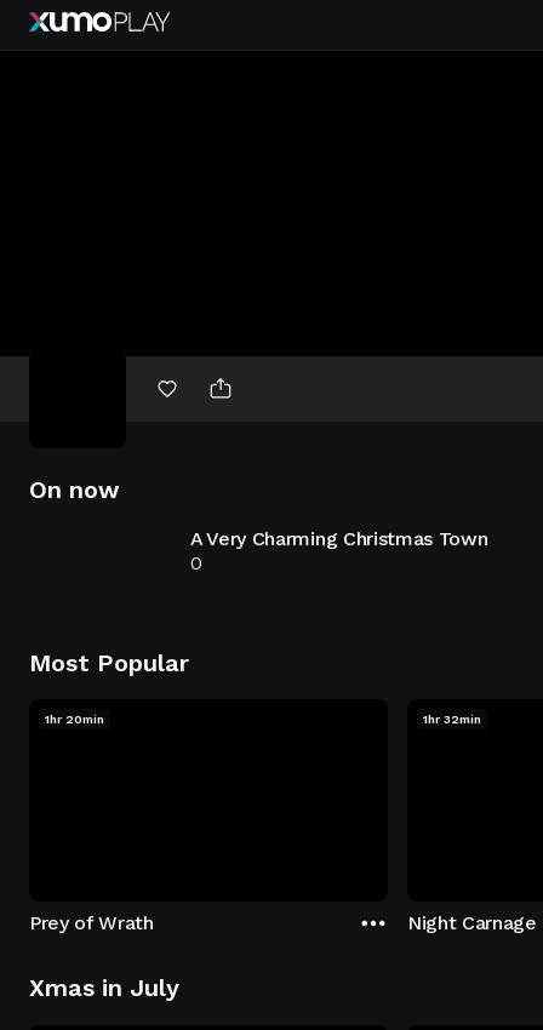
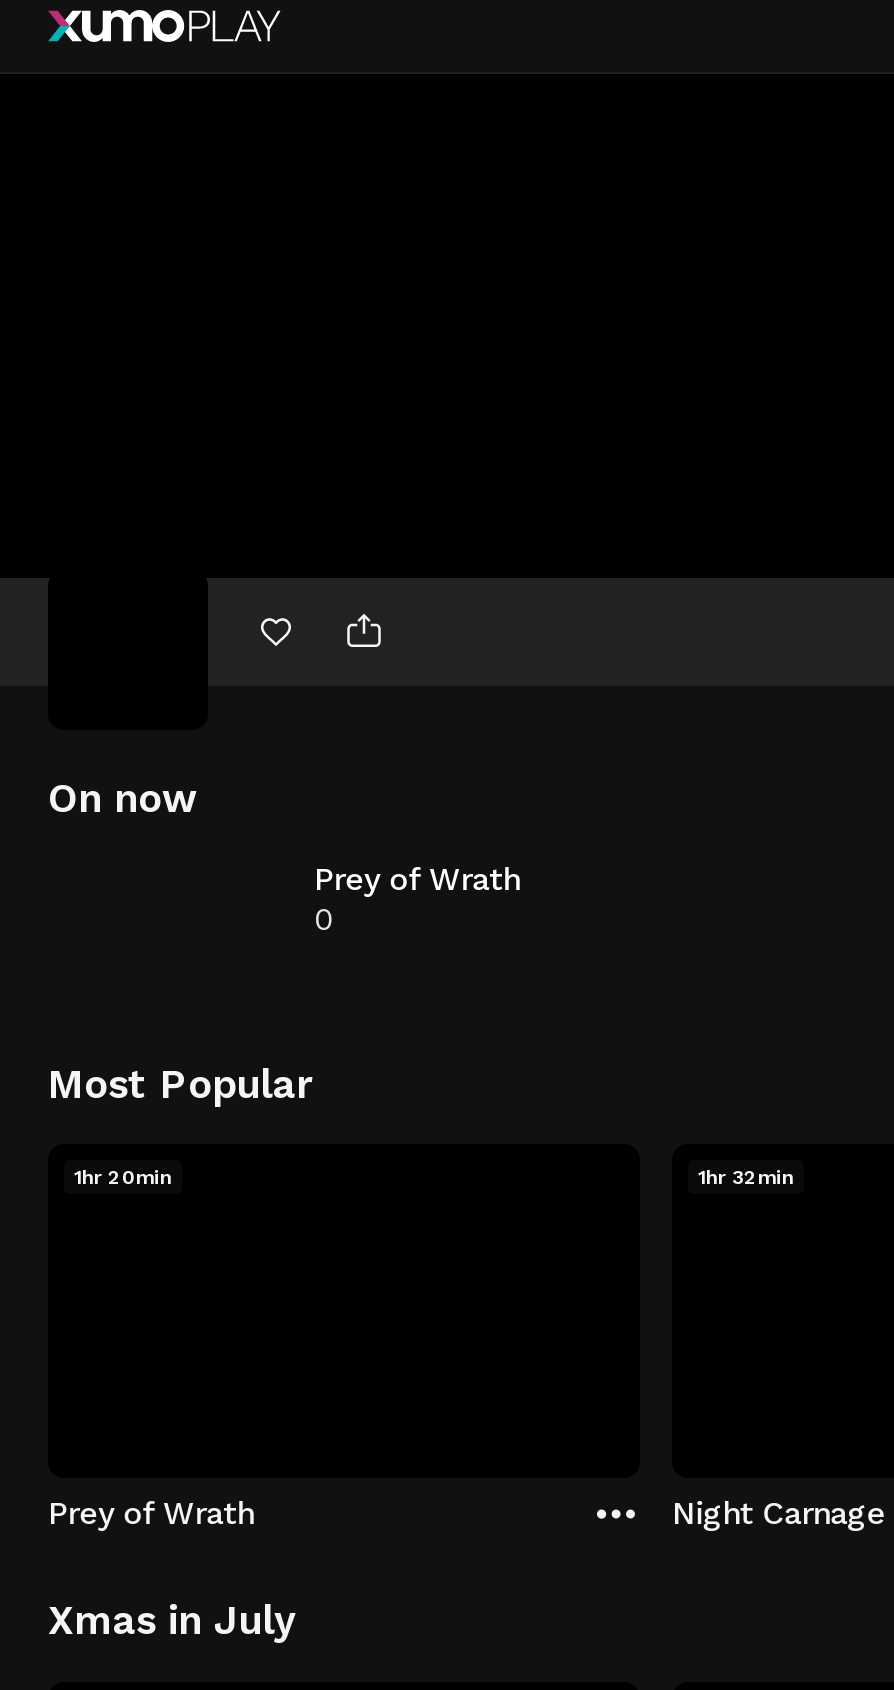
- A Very Charming Christmas Town
+ Prey of Wrath
